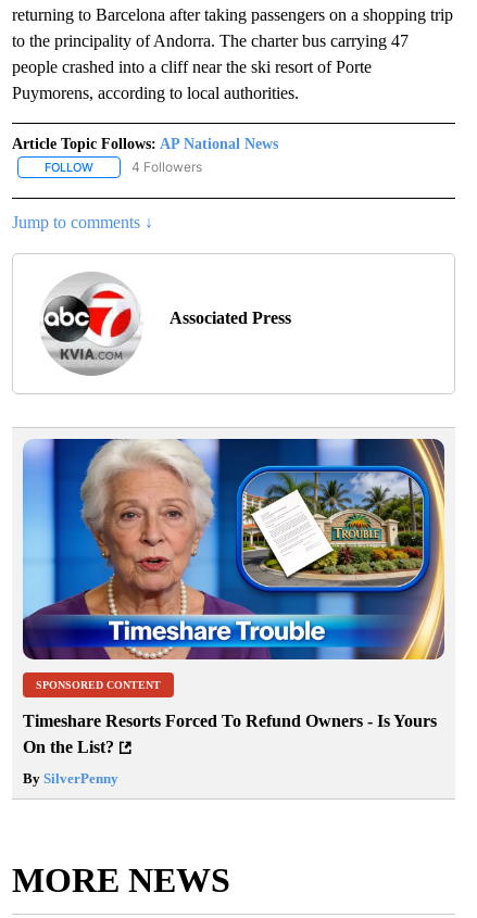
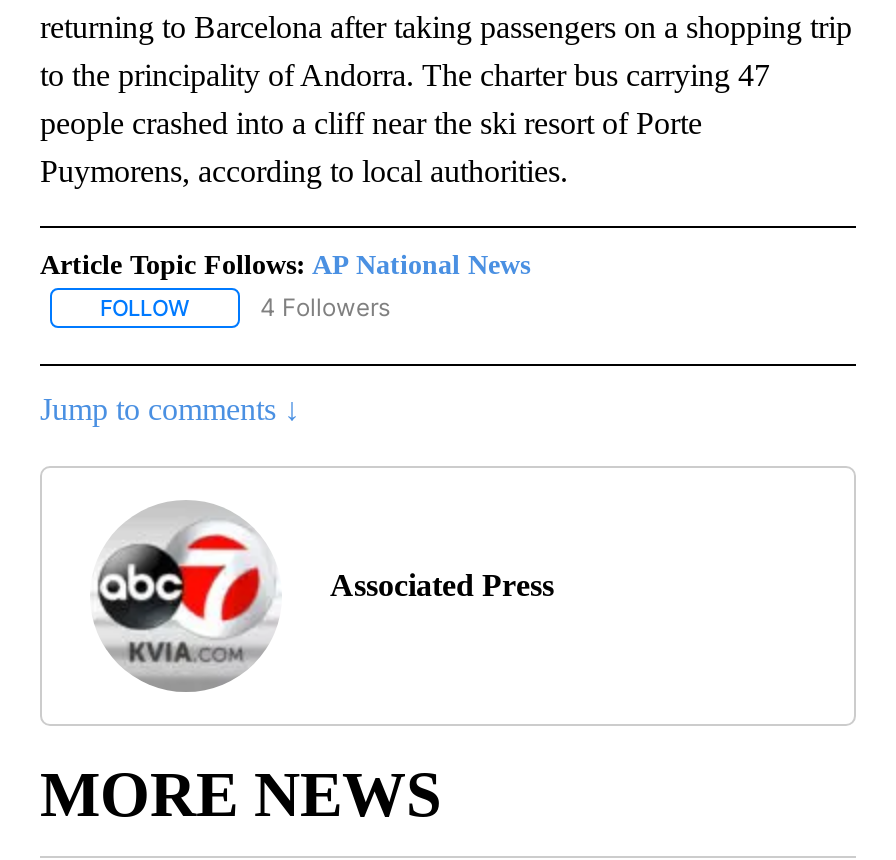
- [image]
- SPONSORED CONTENT
- Timeshare Resorts Forced To Refund Owners - Is Yours
- On the List?
- By SilverPenny
